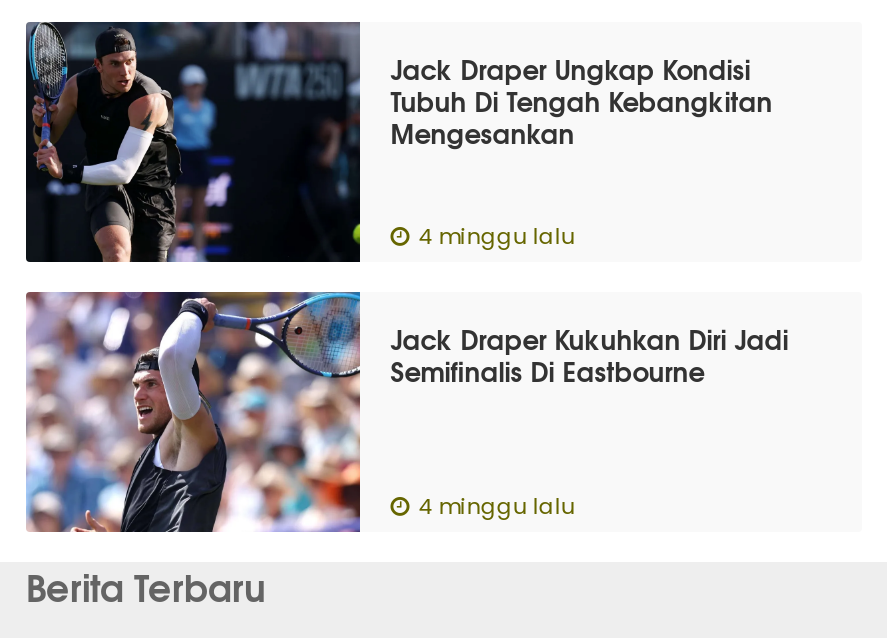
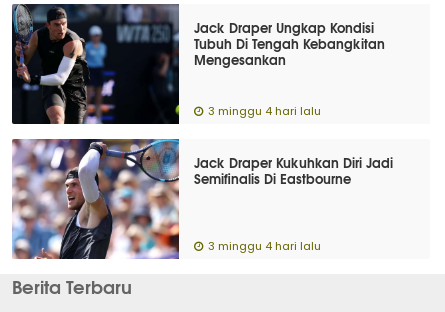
- 4 minggu lalu
+ 3 minggu 4 hari lalu

- 4 minggu lalu
+ 3 minggu 4 hari lalu
